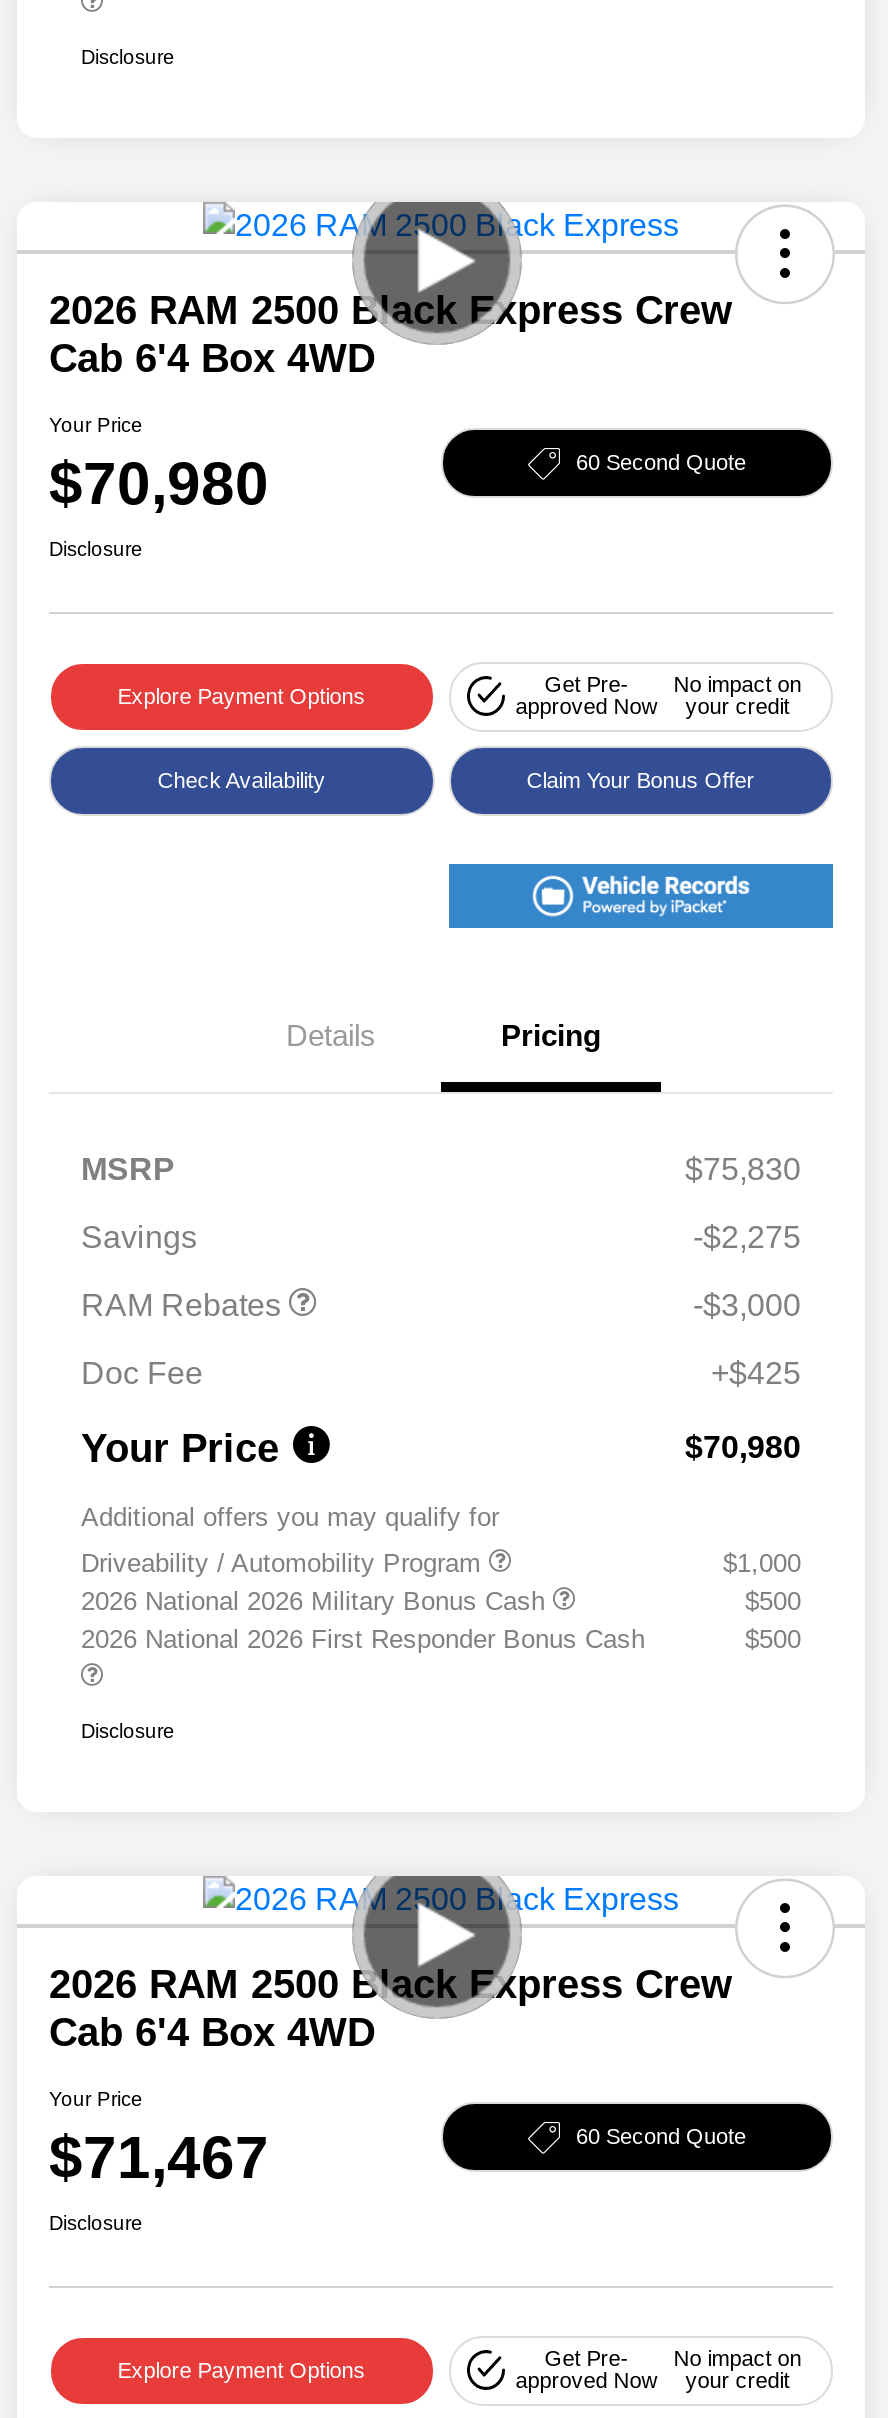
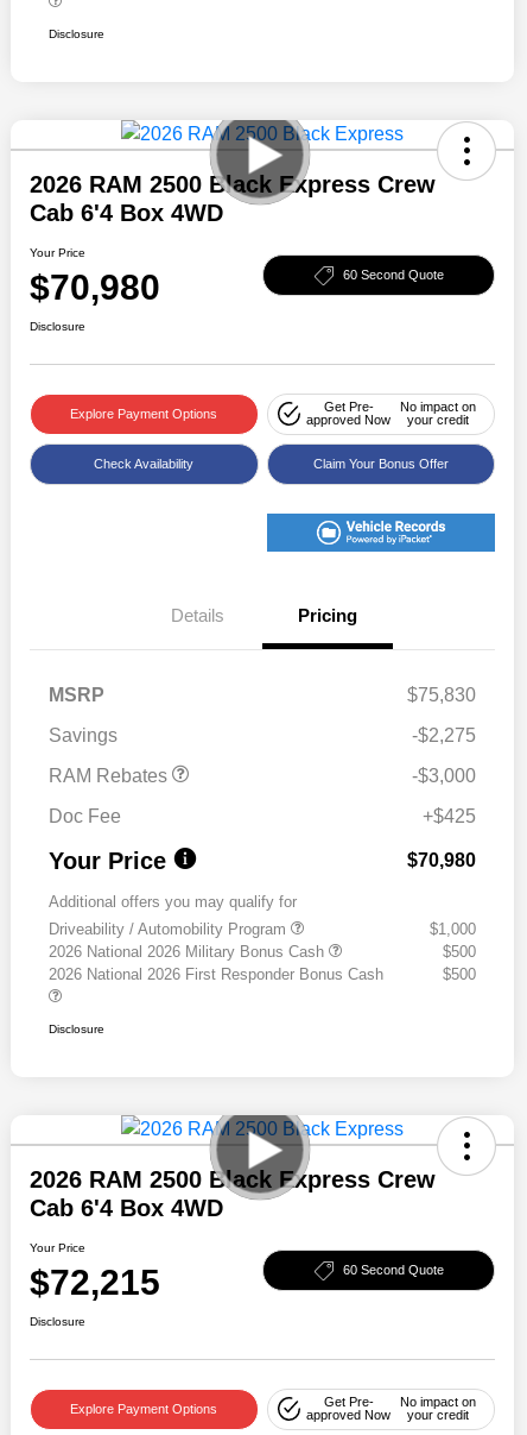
- $71,467
+ $72,215
